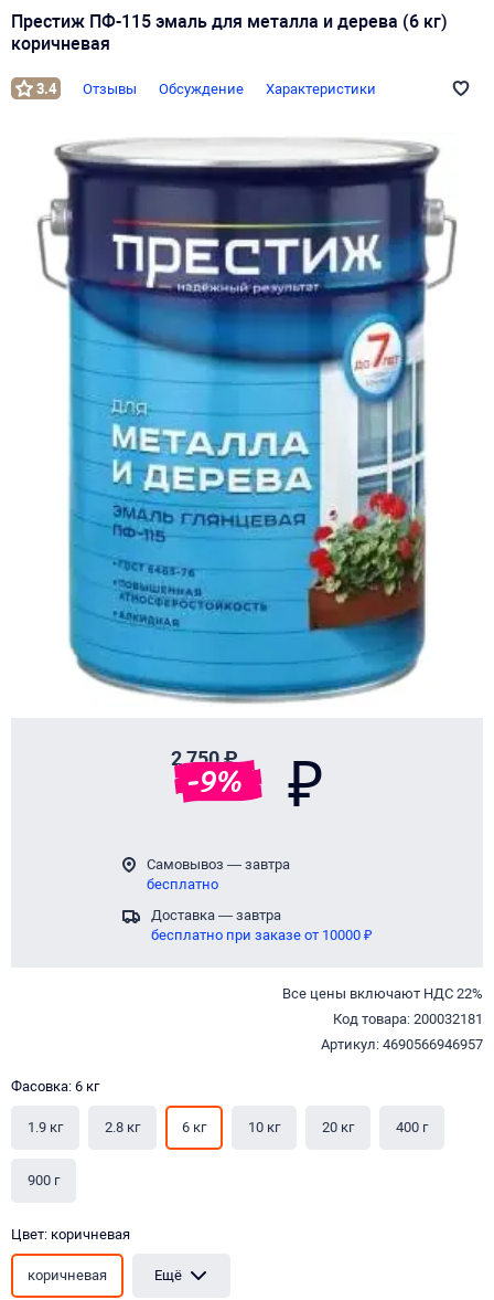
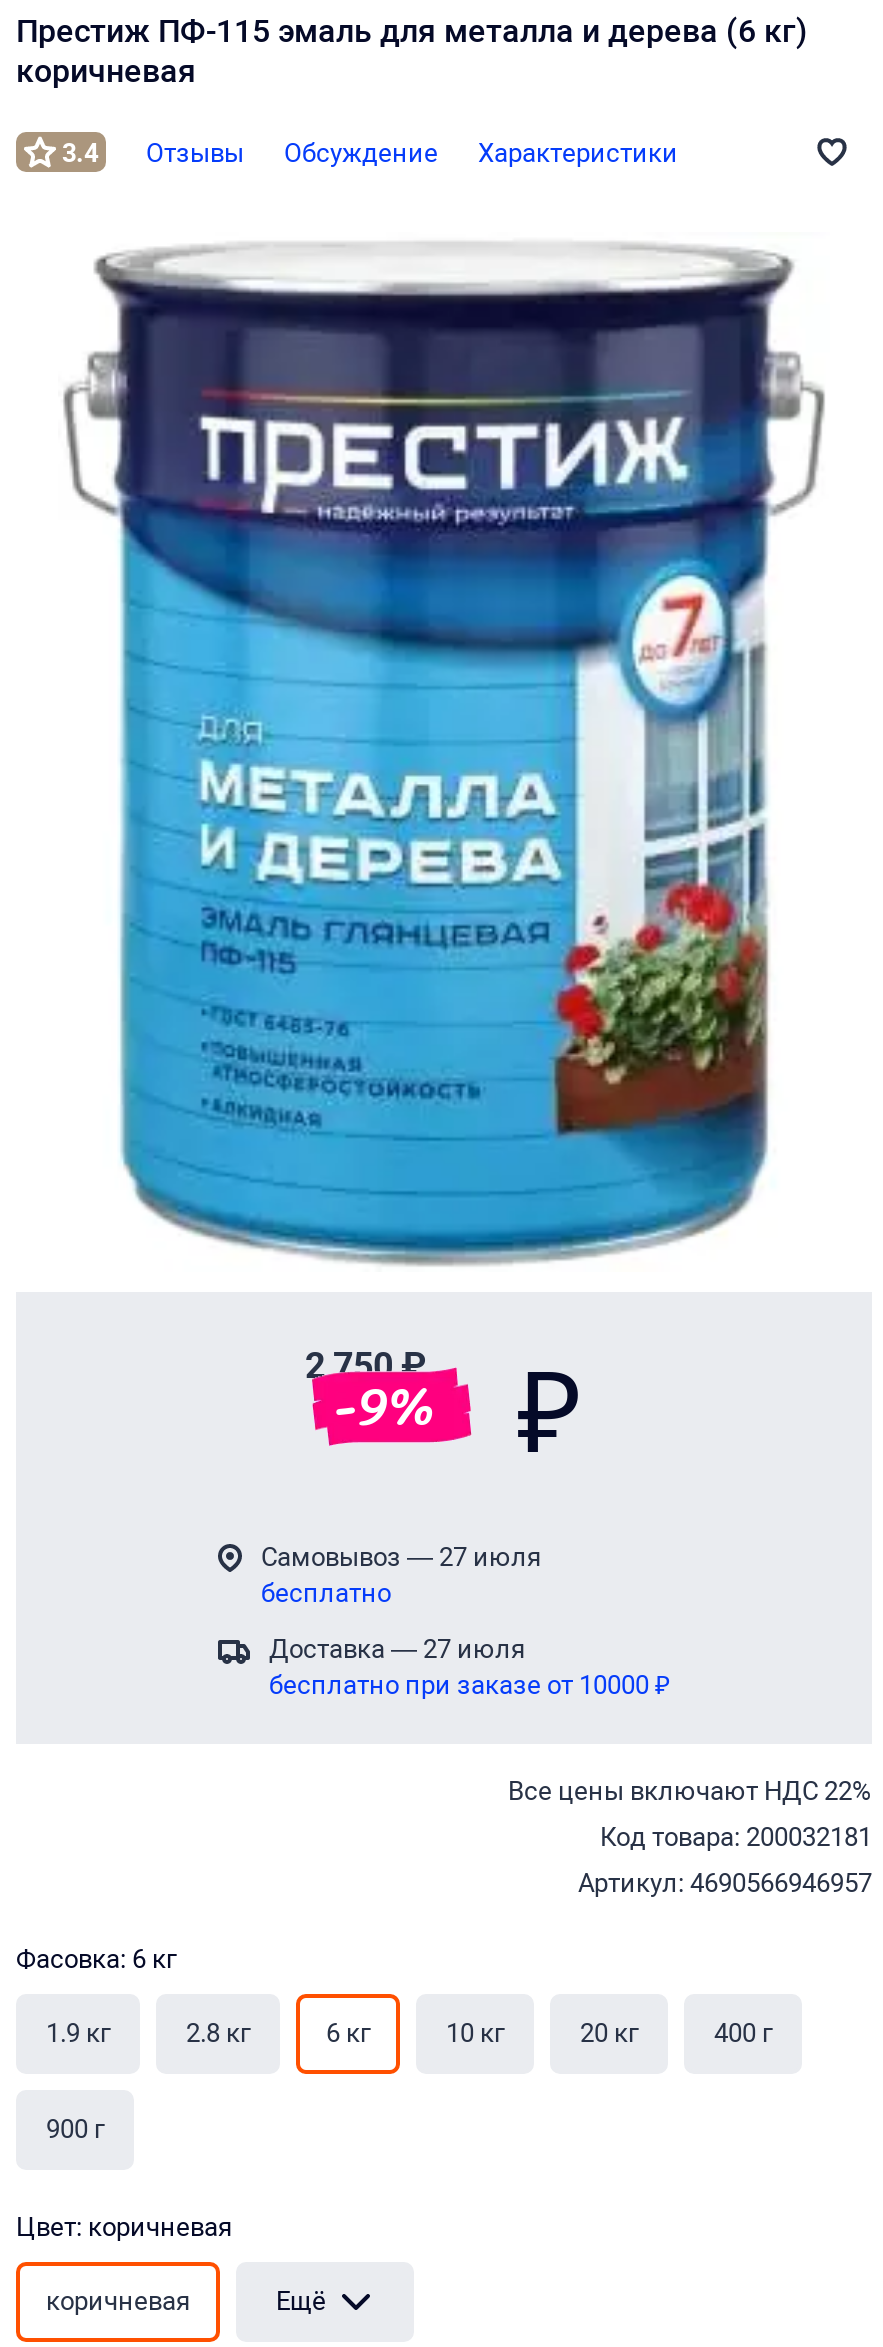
- Самовывоз — завтра
+ Самовывоз — 27 июля

- Доставка — завтра
+ Доставка — 27 июля
